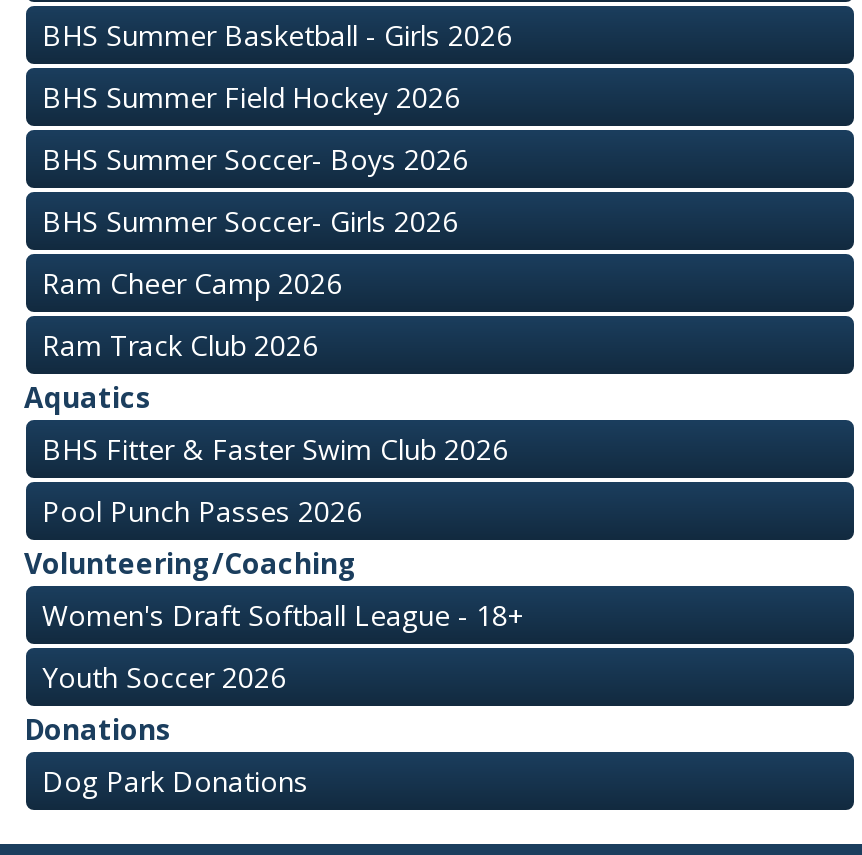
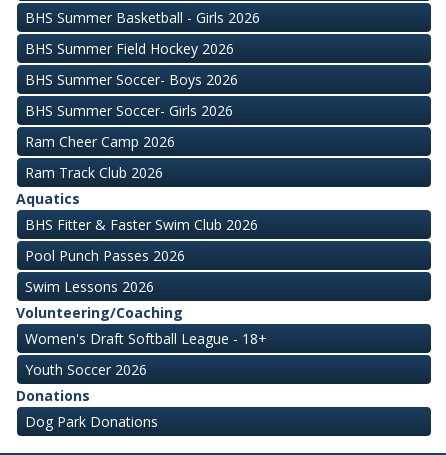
+ Swim Lessons 2026
